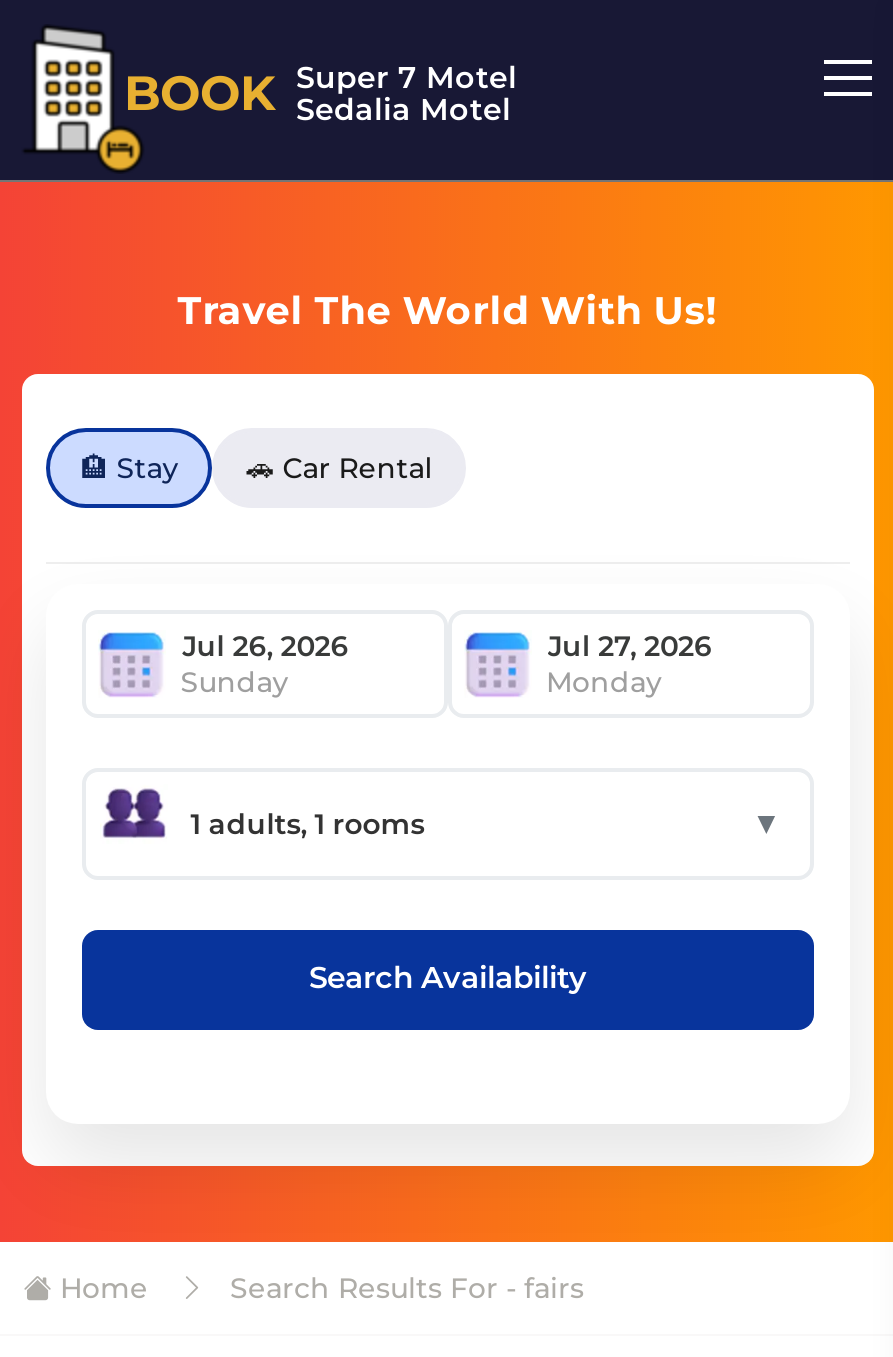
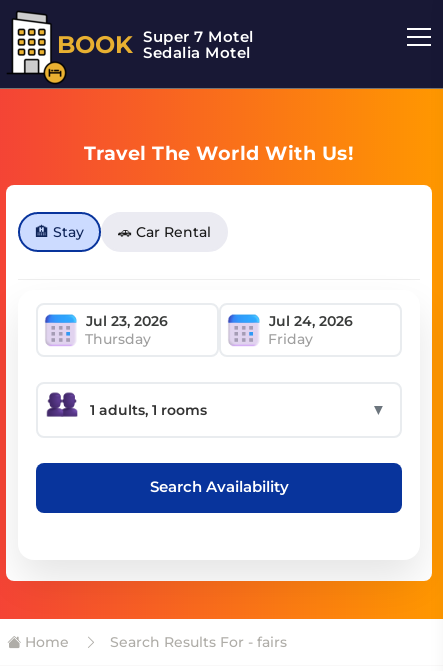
- Sunday
- Monday
+ Thursday
+ Friday
